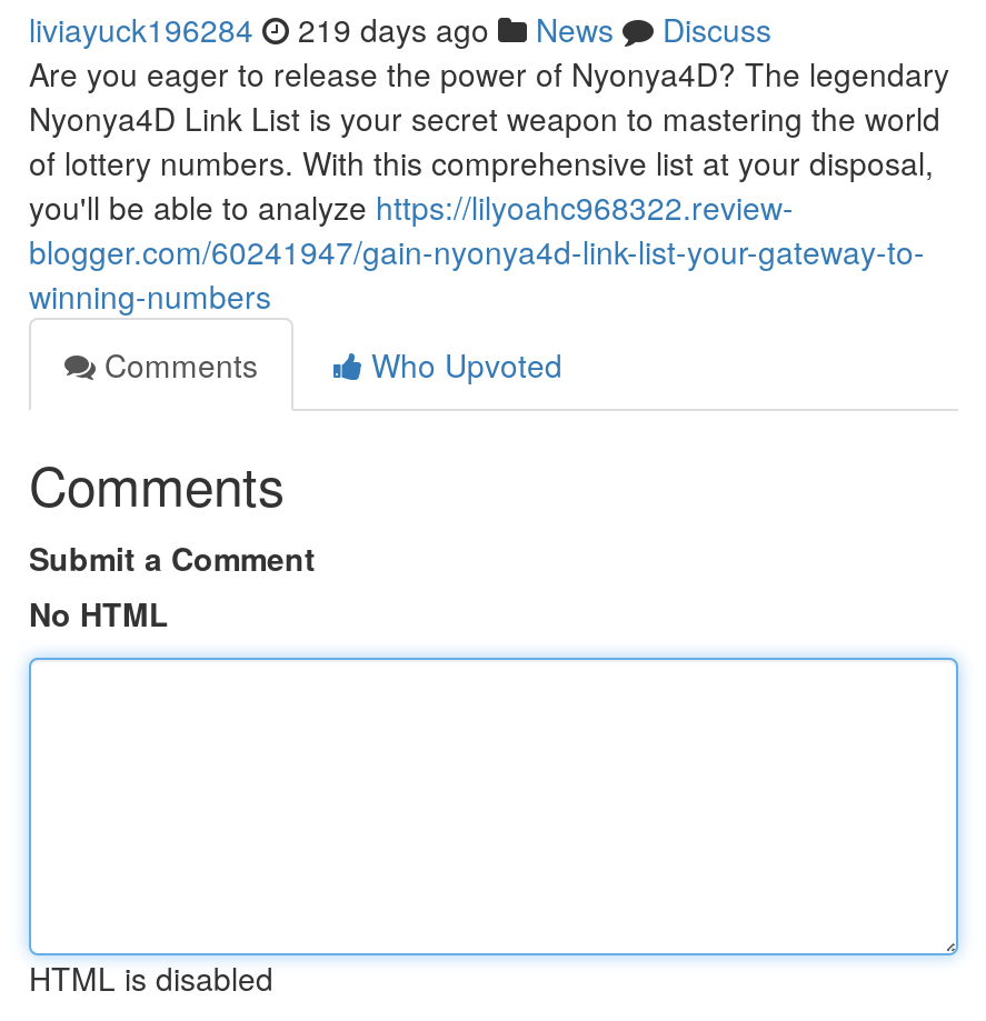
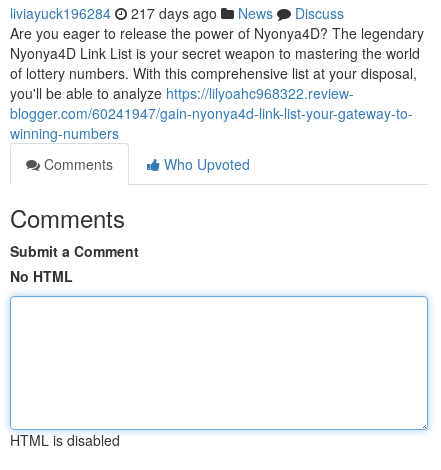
- liviayuck196284 219 days ago News Discuss
+ liviayuck196284 217 days ago News Discuss
